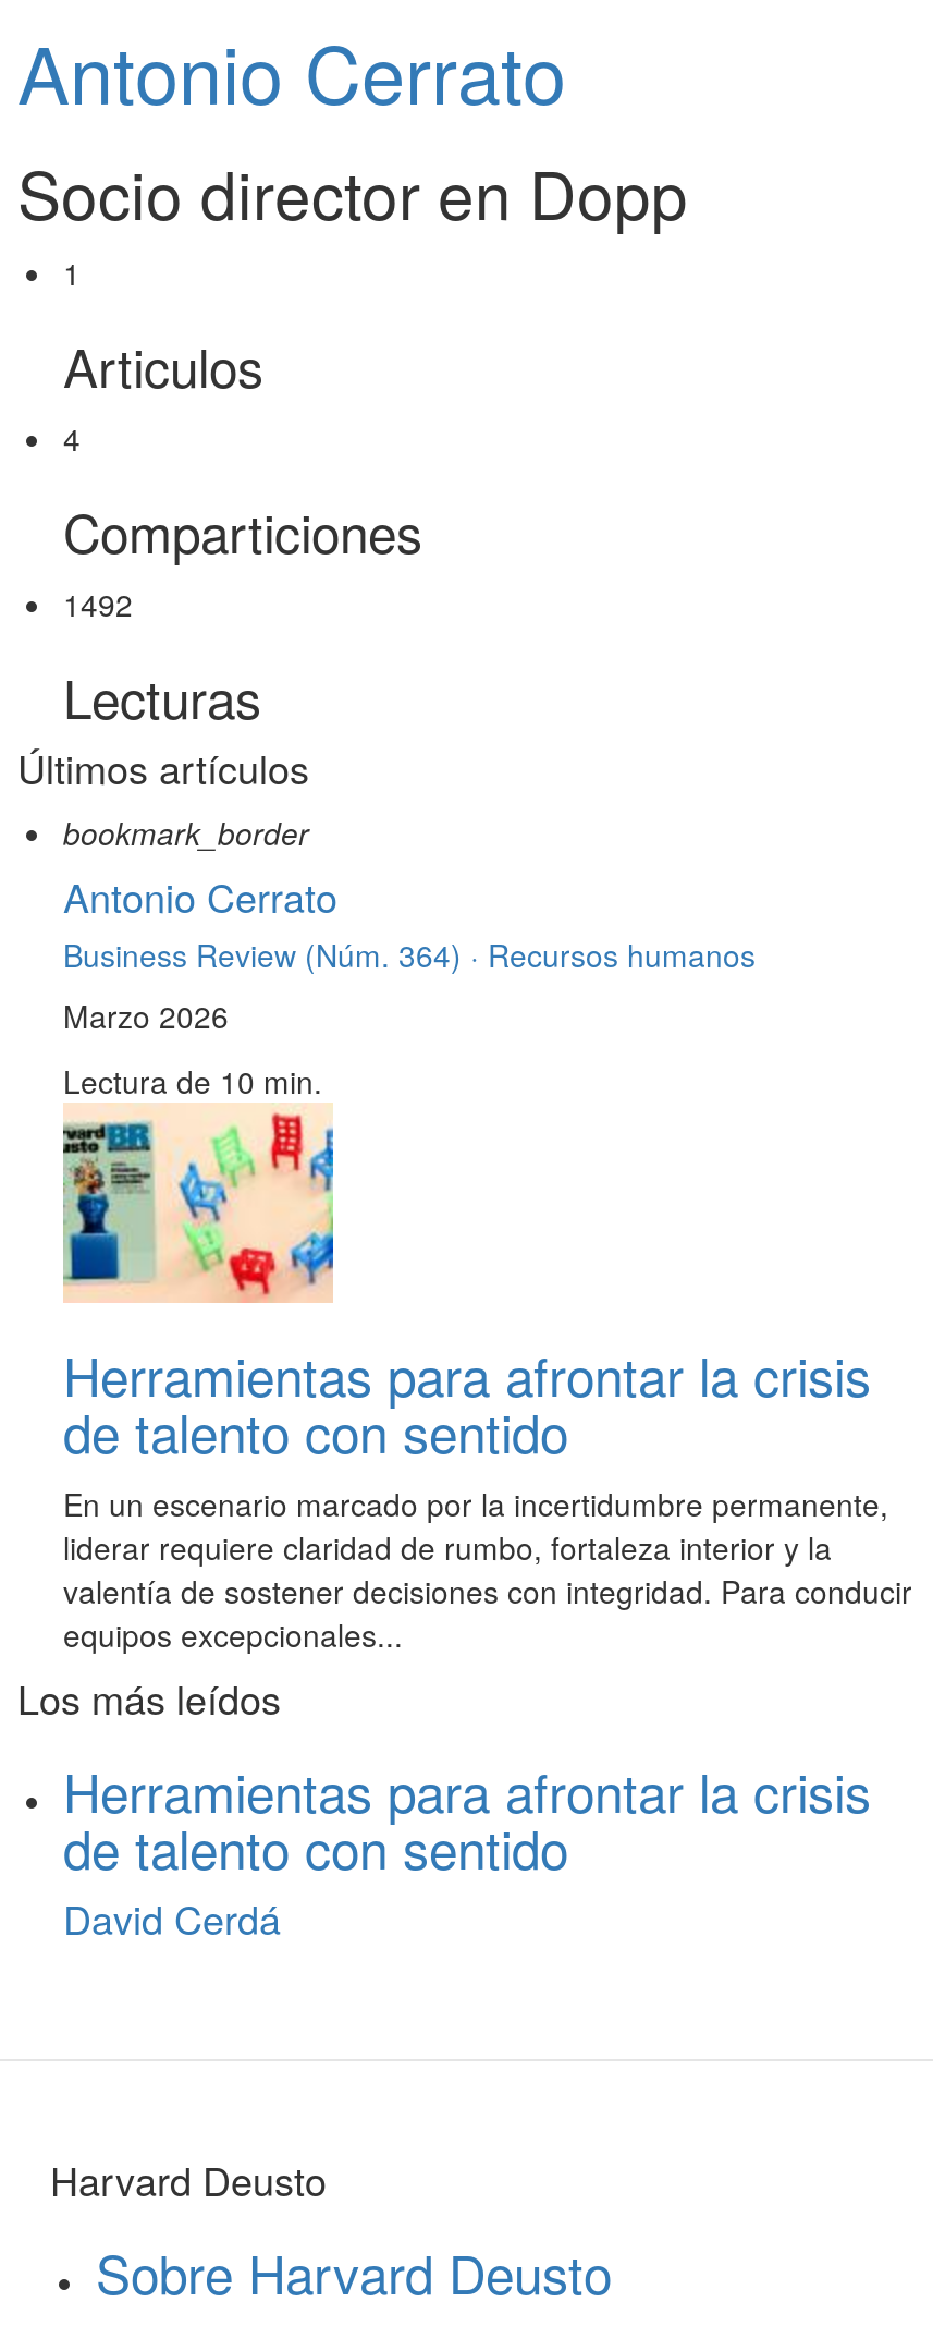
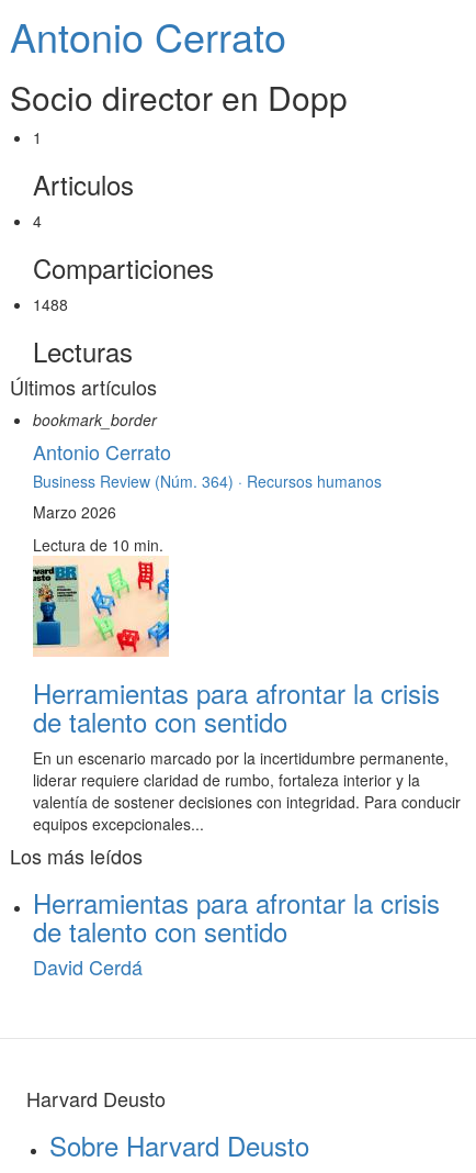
- 1492
+ 1488
